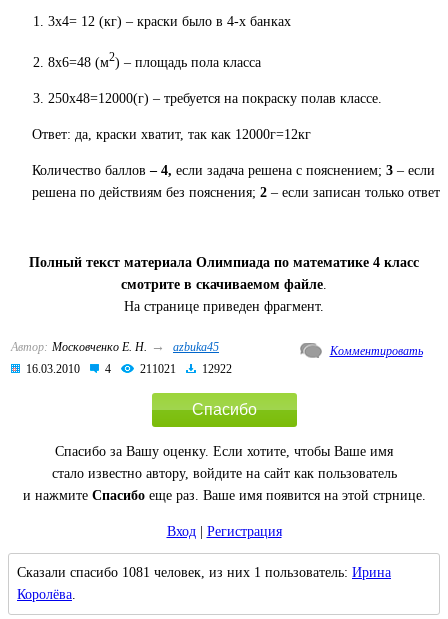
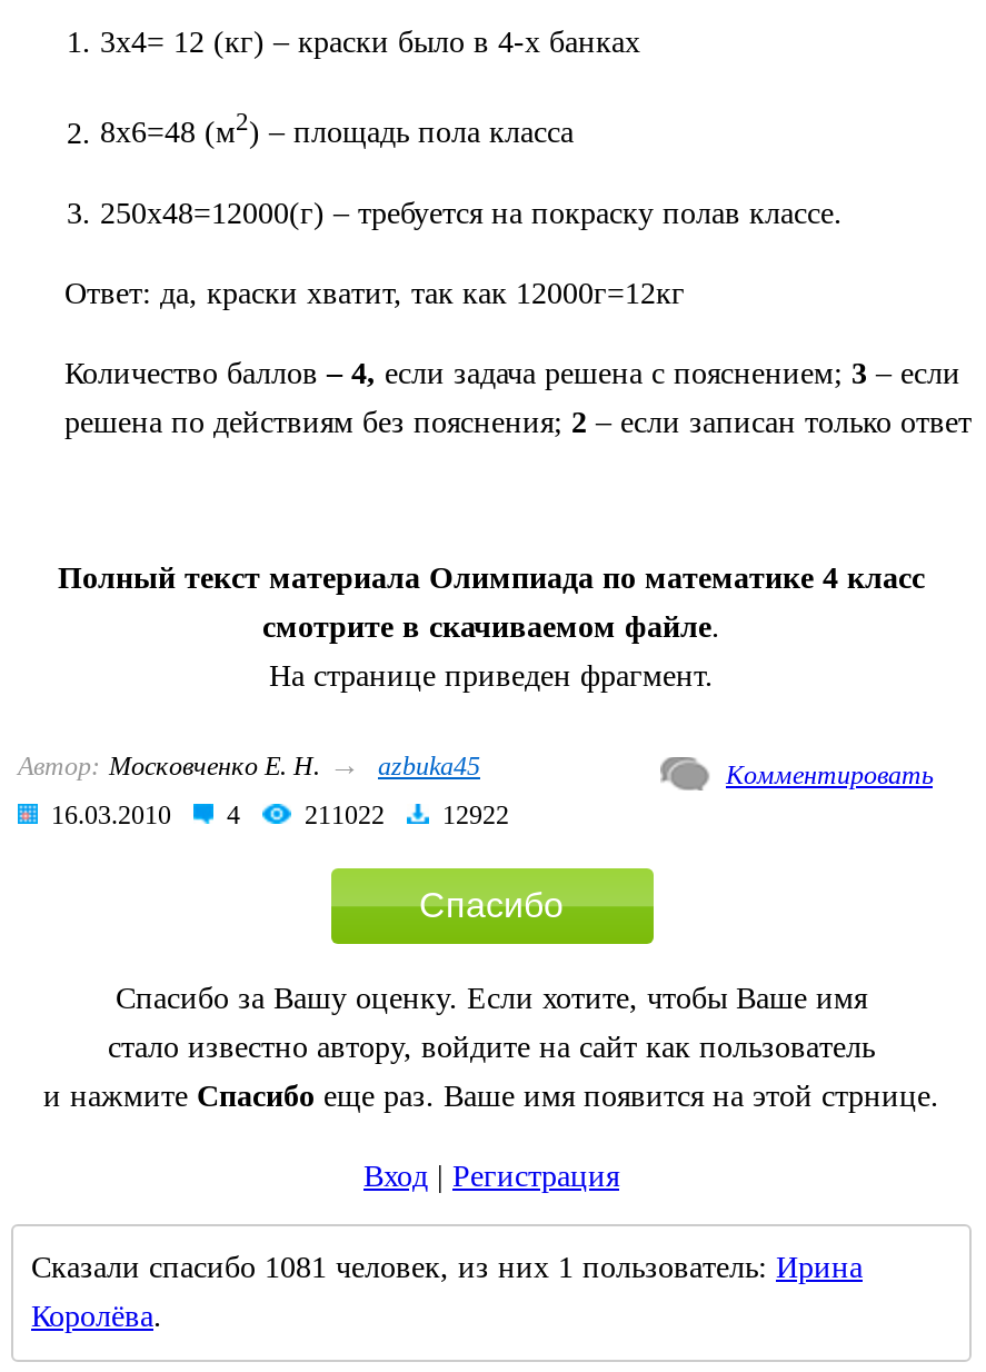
- 16.03.2010 4 211021 12922
+ 16.03.2010 4 211022 12922
